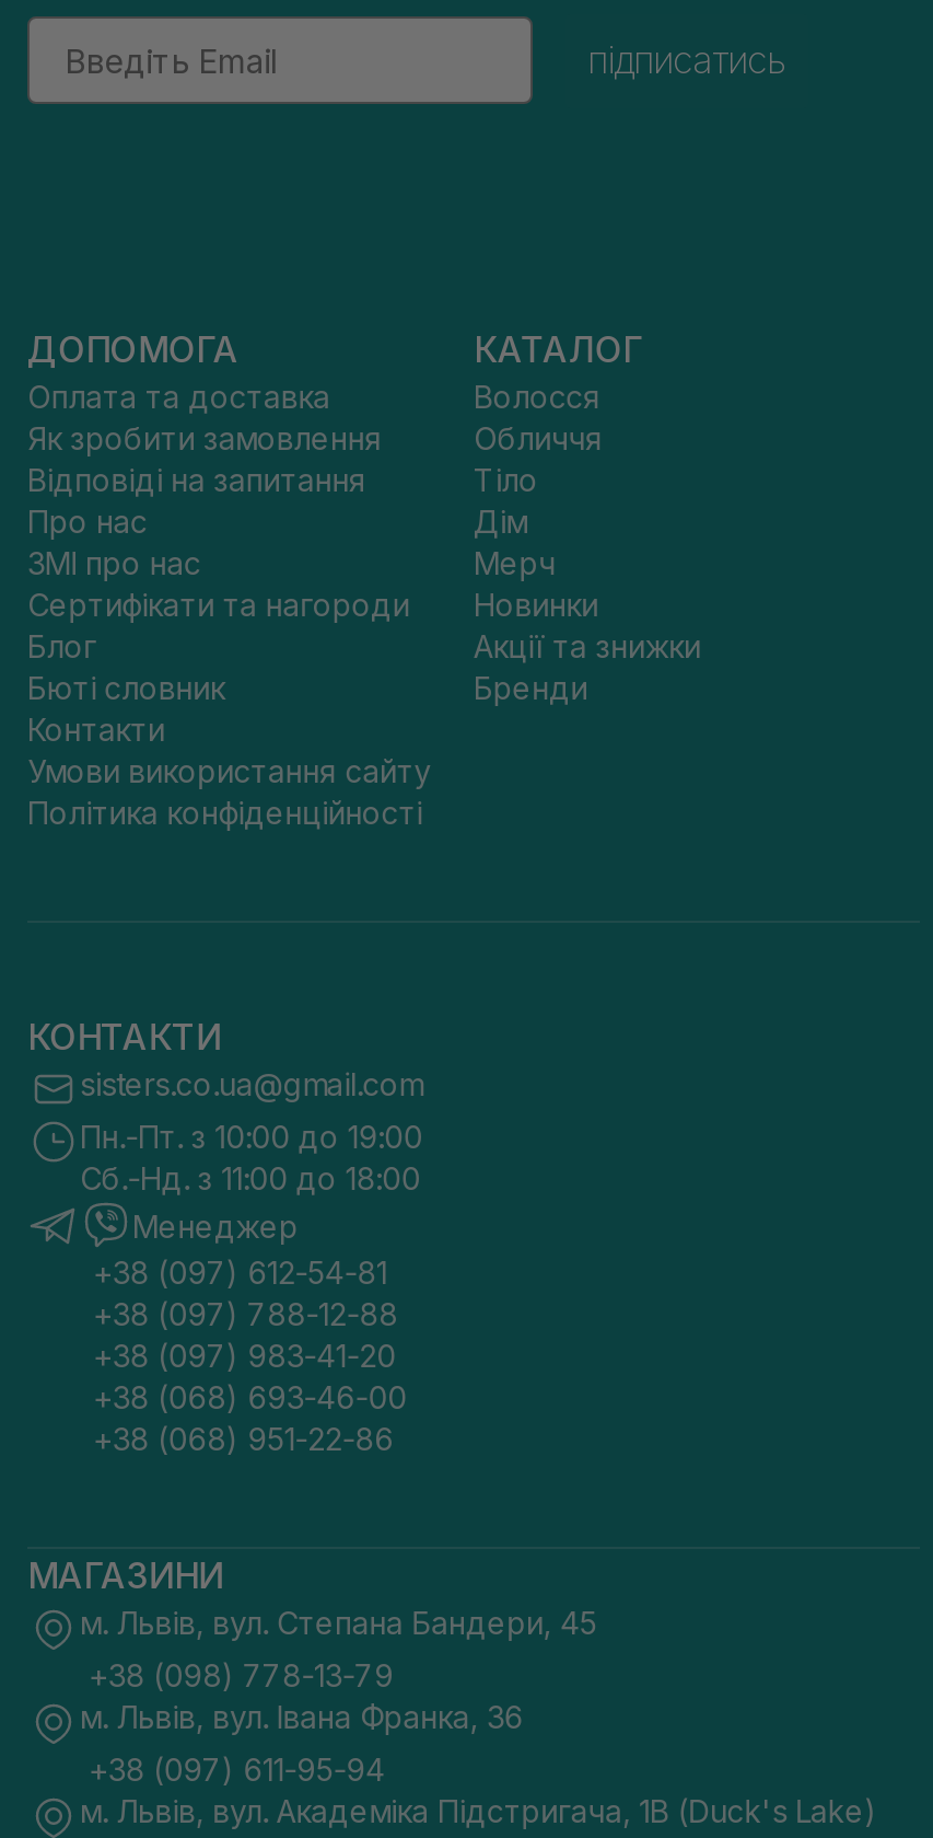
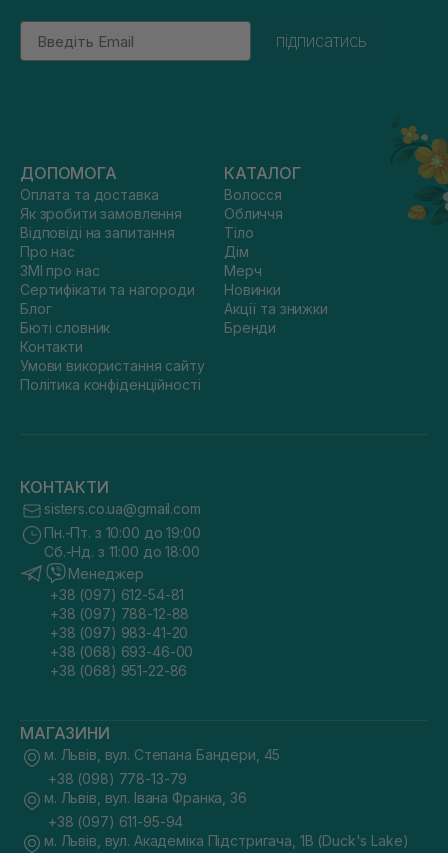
+ [image]
